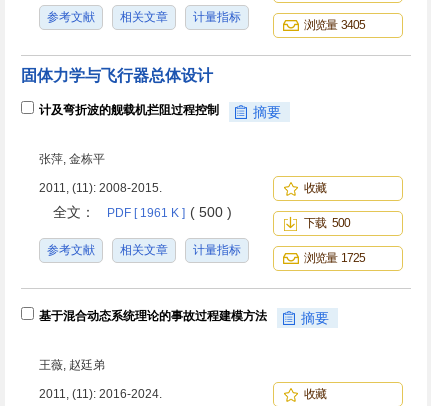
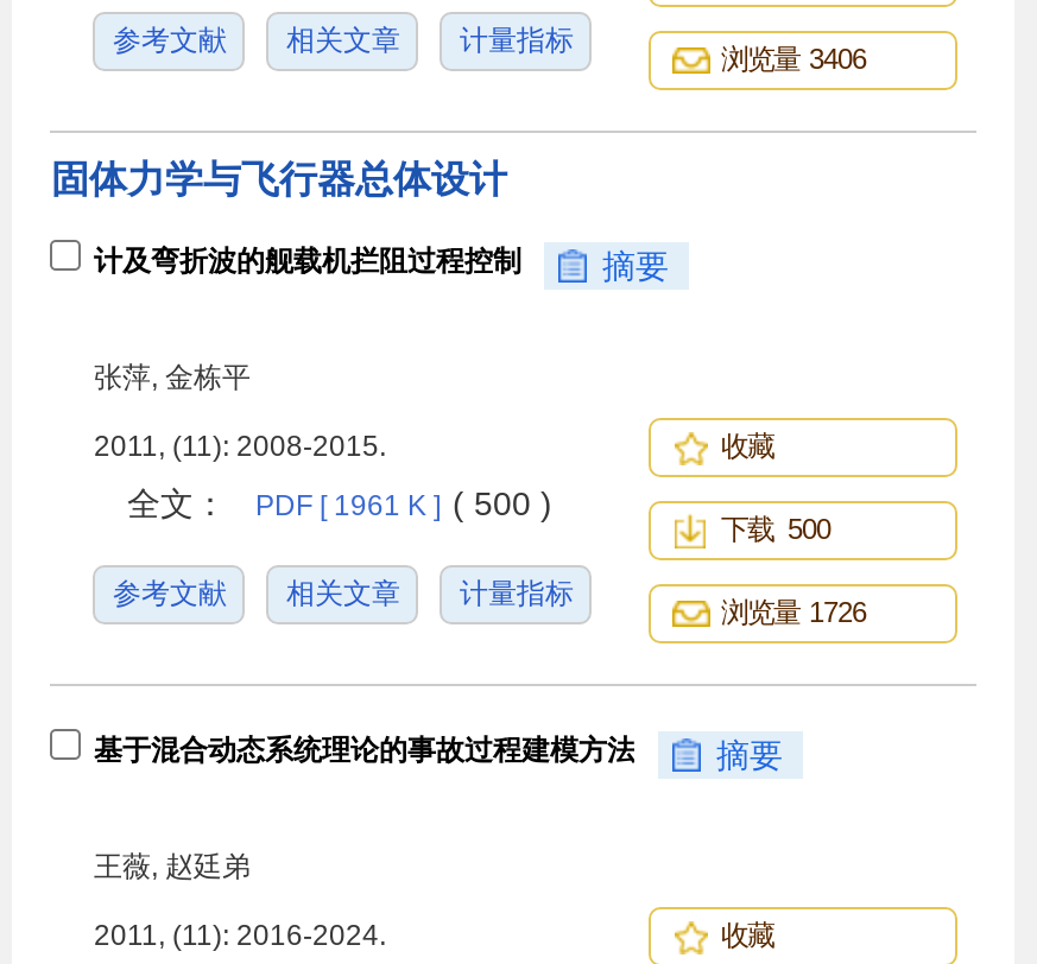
- 浏览量 3405
+ 浏览量 3406

- 浏览量 1725
+ 浏览量 1726
